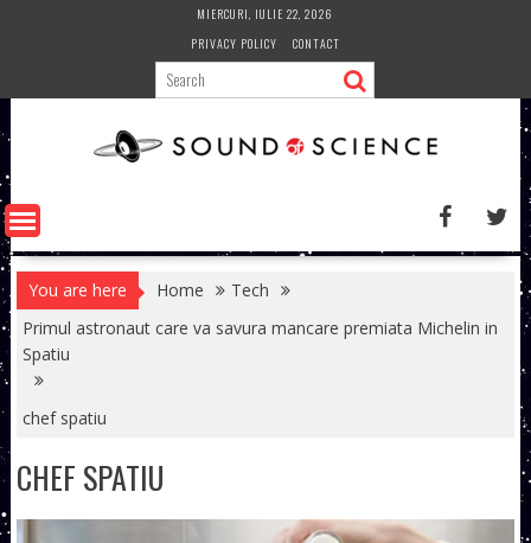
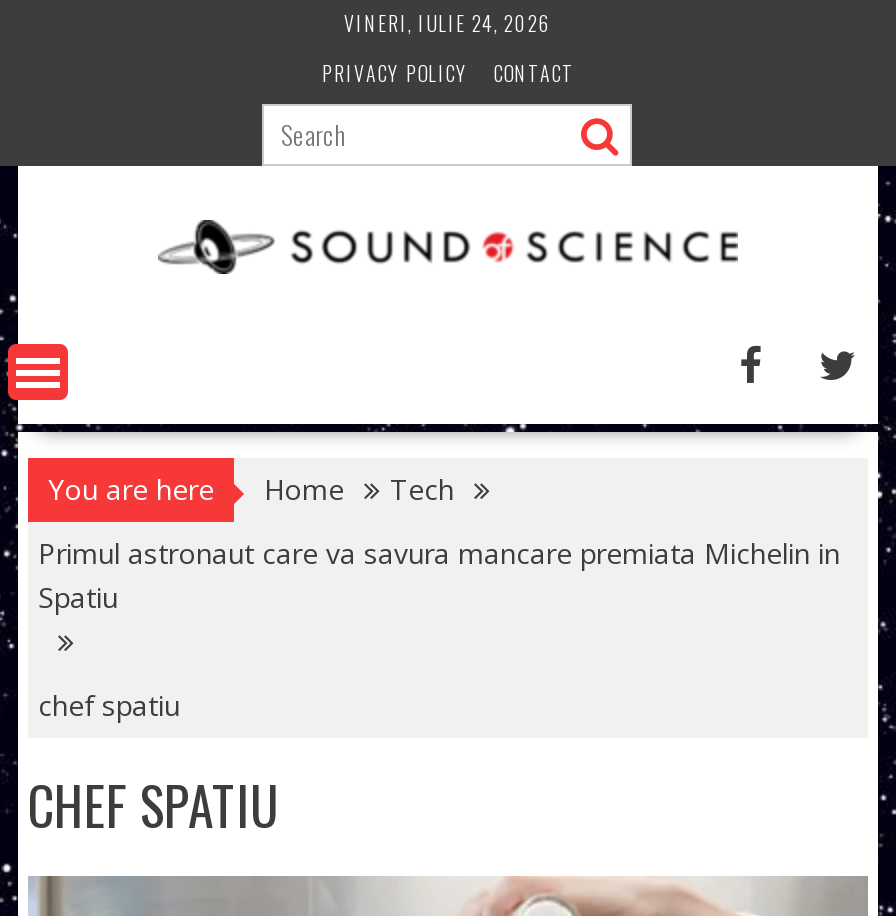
- MIERCURI, IULIE 22, 2026
+ VINERI, IULIE 24, 2026
